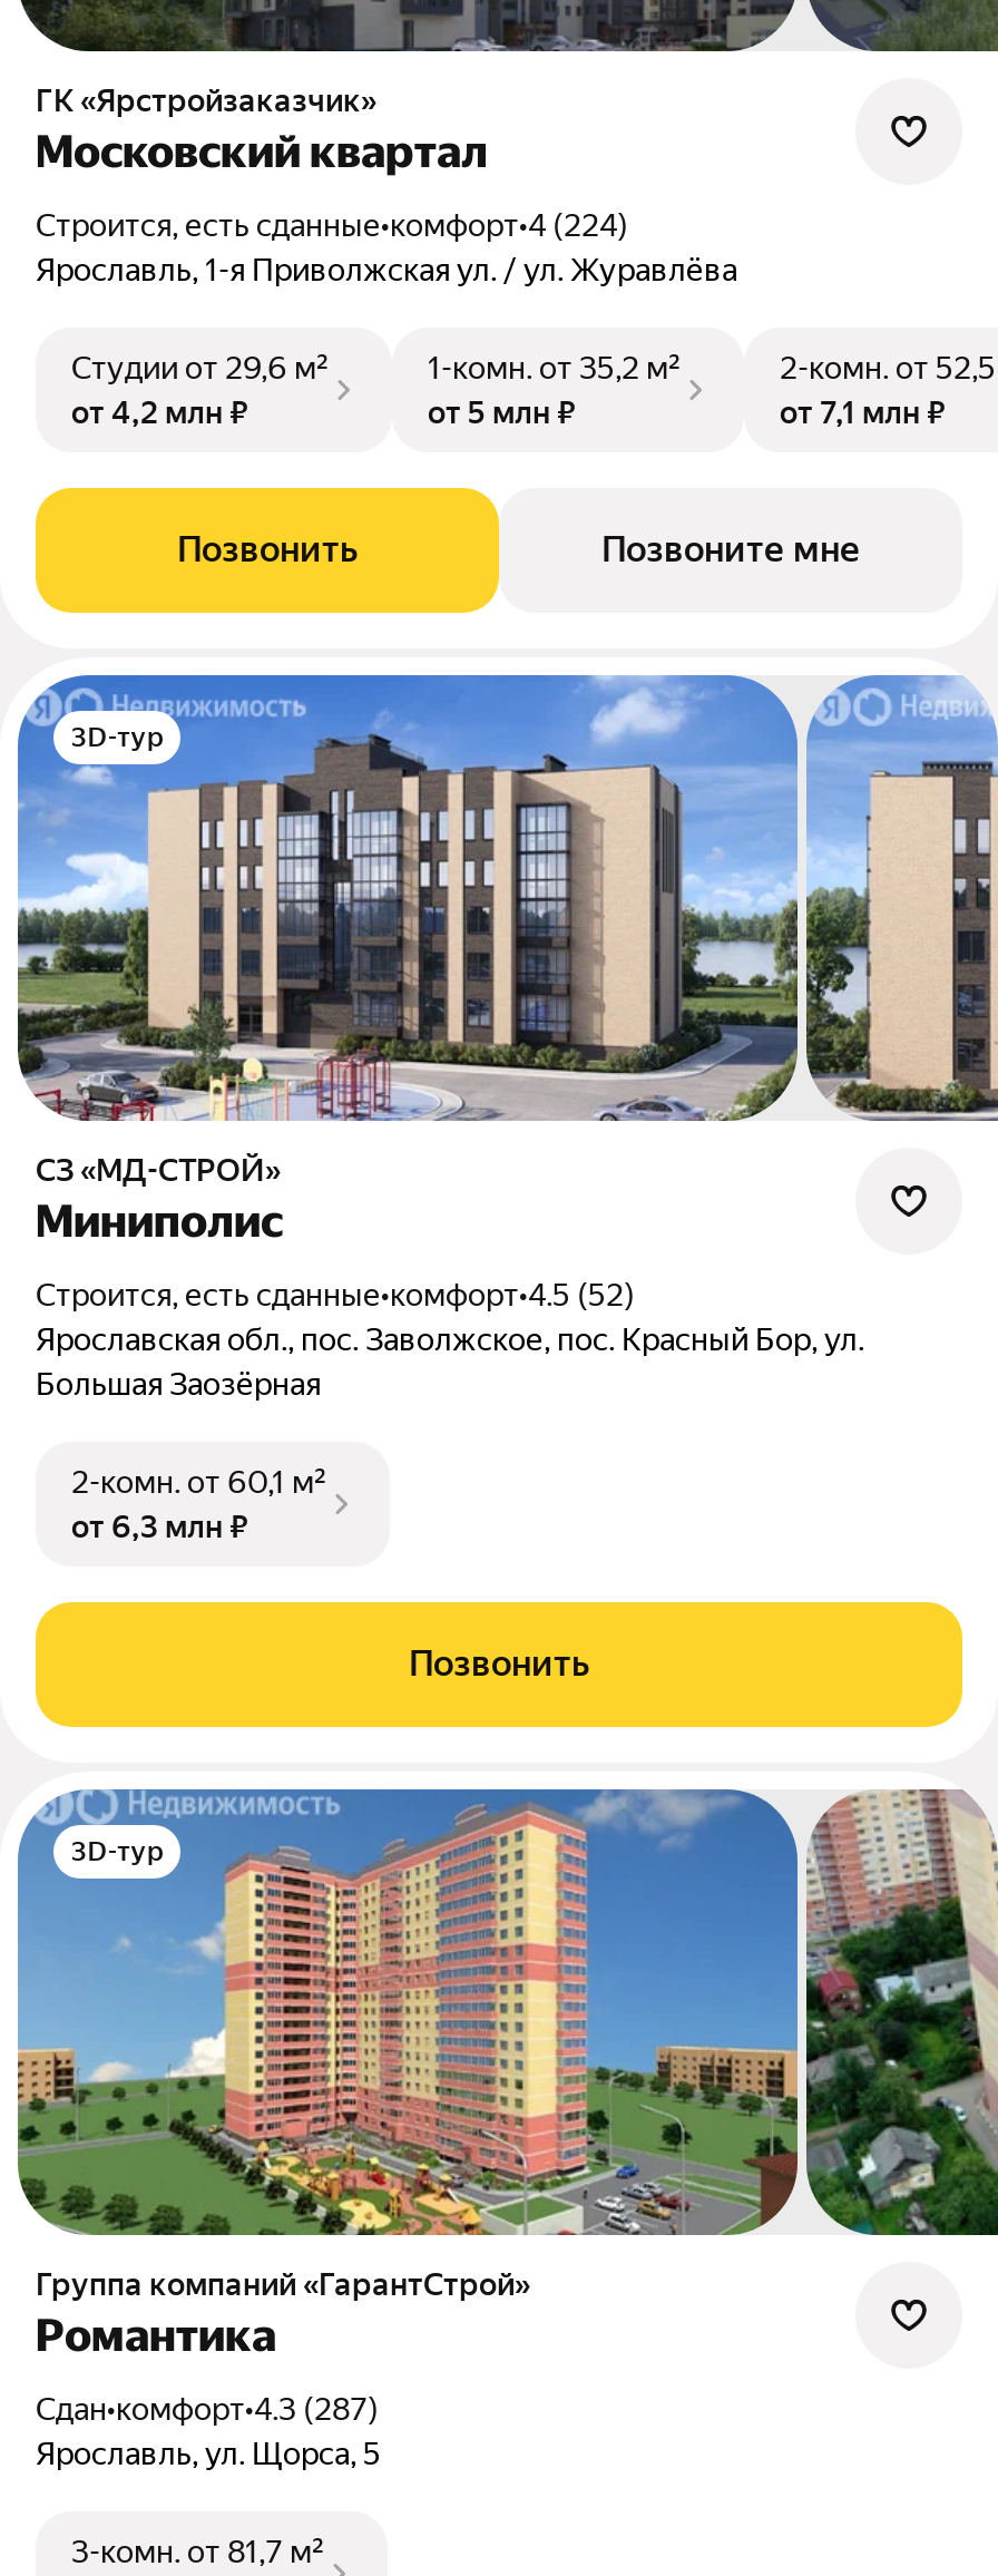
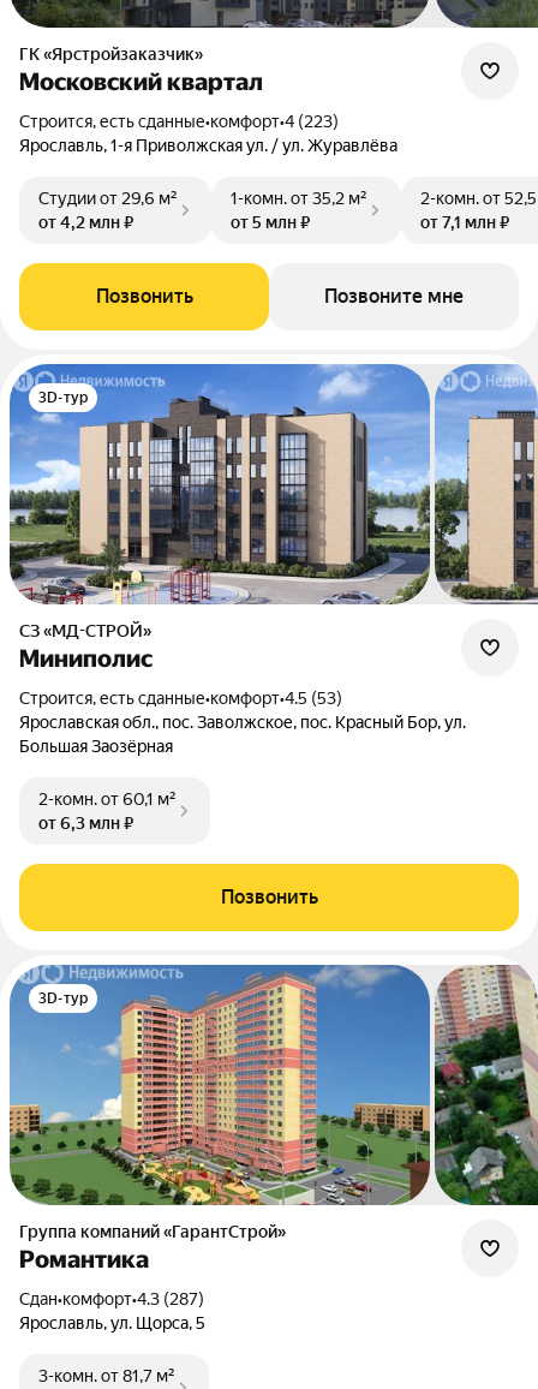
- Строится, есть сданные•комфорт•4 (224)
+ Строится, есть сданные•комфорт•4 (223)

- Строится, есть сданные•комфорт•4.5 (52)
+ Строится, есть сданные•комфорт•4.5 (53)
